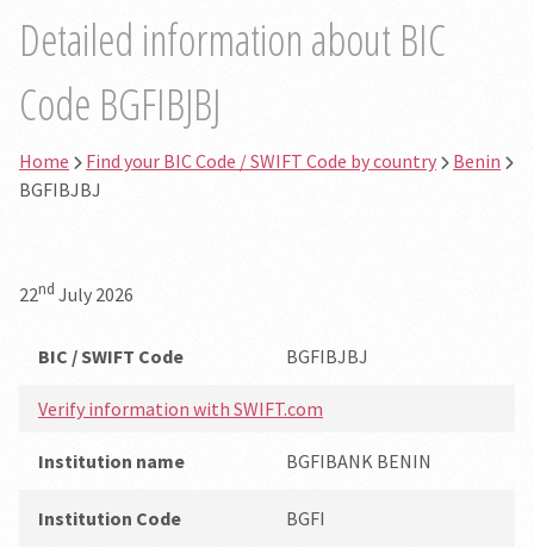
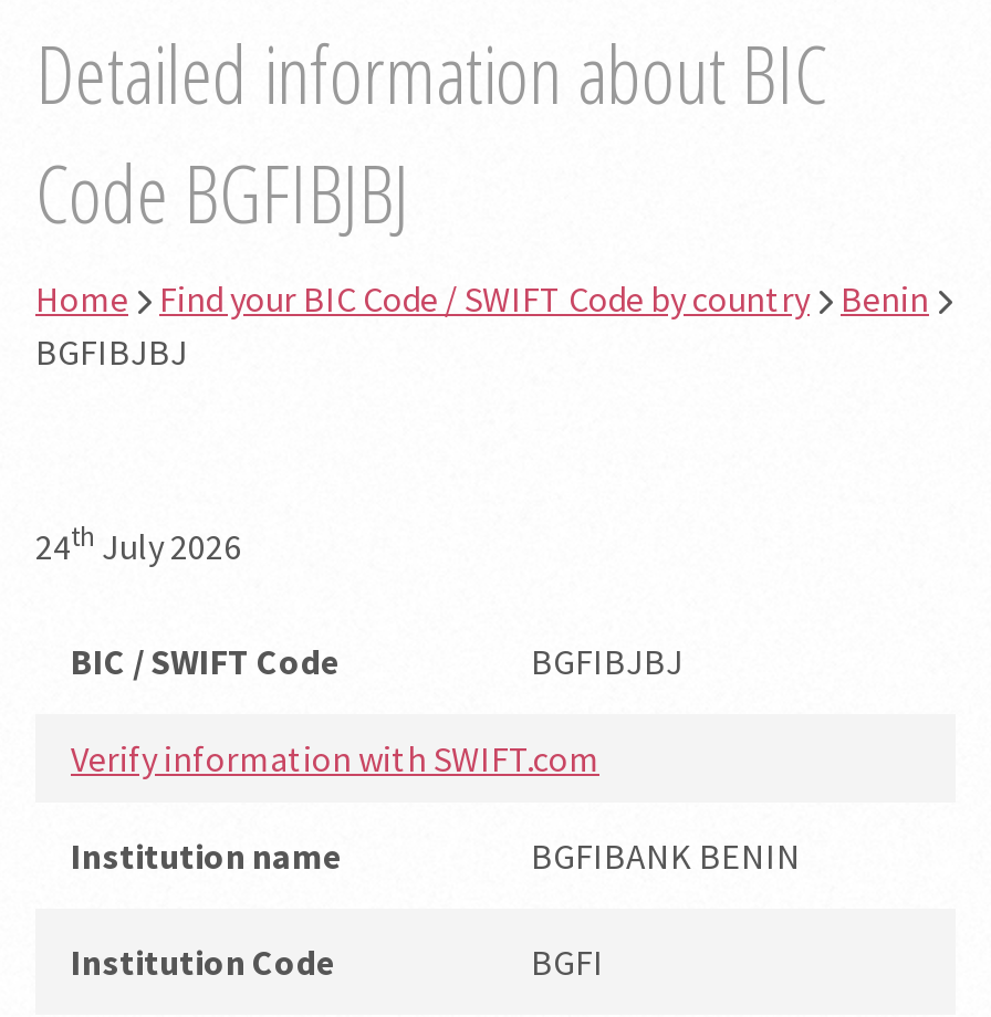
- 22nd July 2026
+ 24th July 2026
